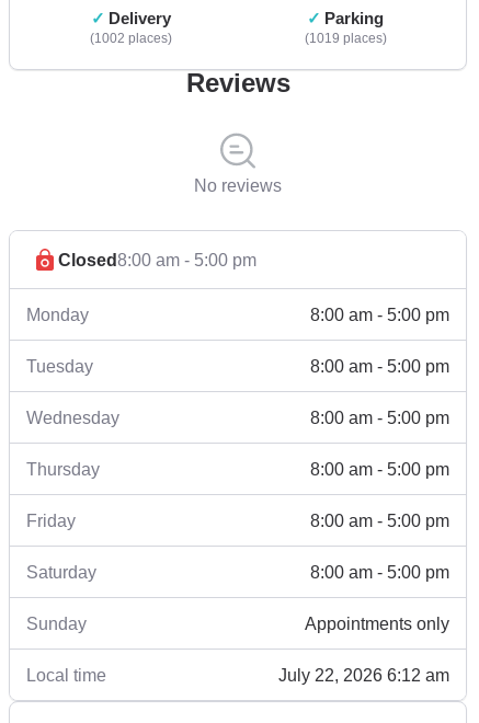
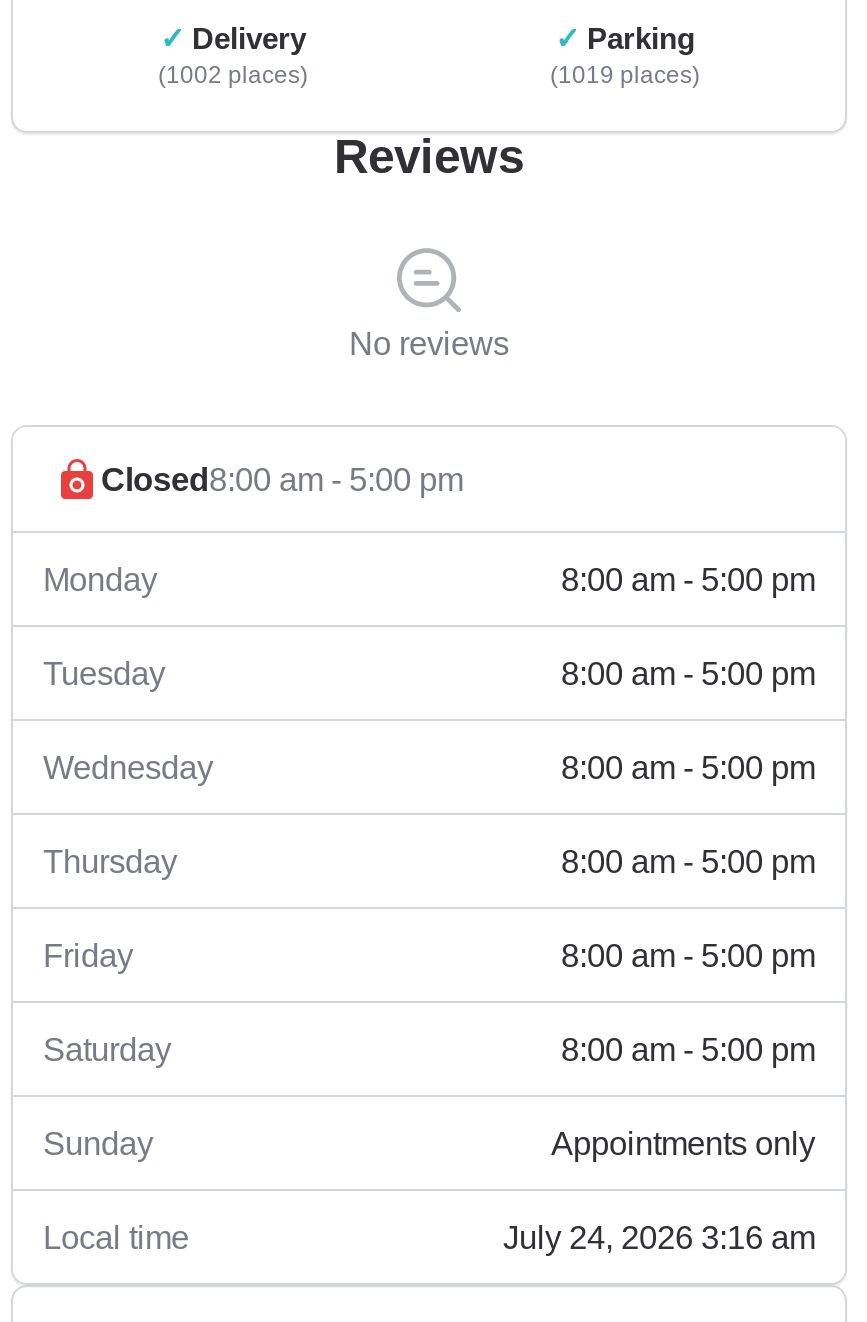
- July 22, 2026 6:12 am
+ July 24, 2026 3:16 am
